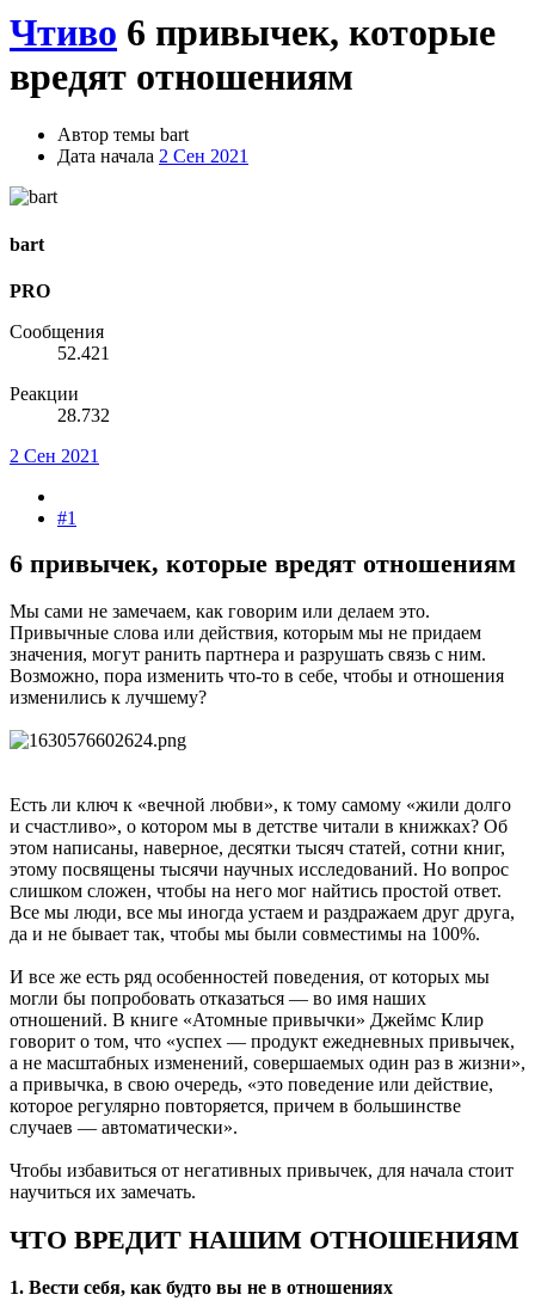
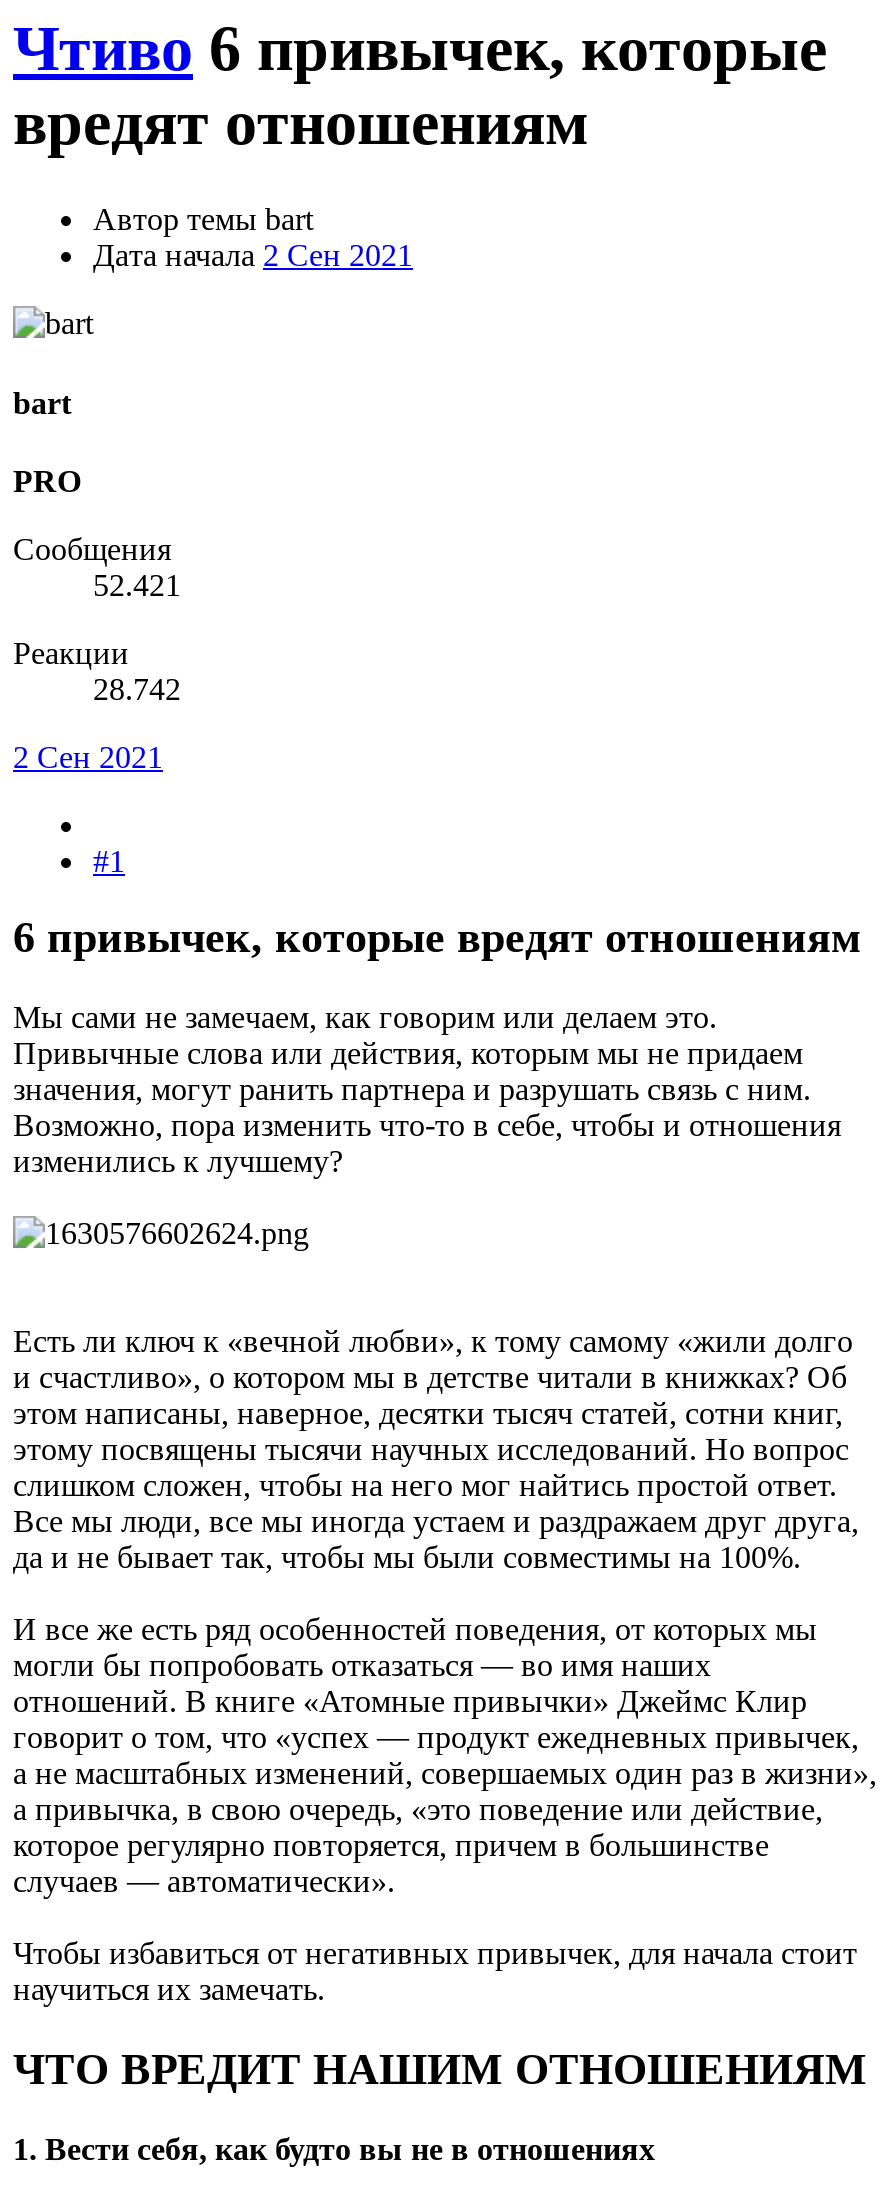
- 28.732
+ 28.742
